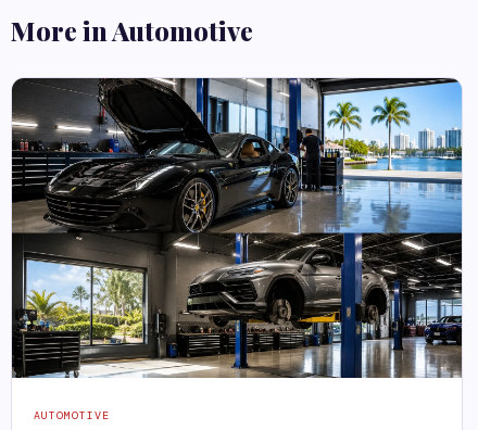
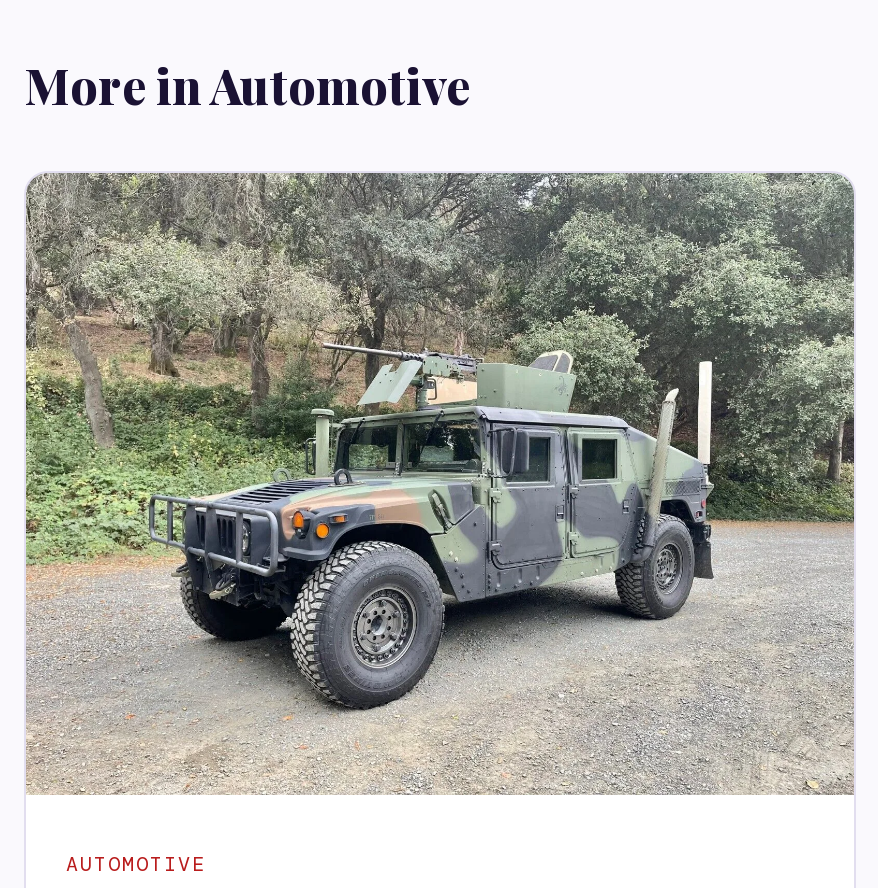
- [image]
+ [image]
